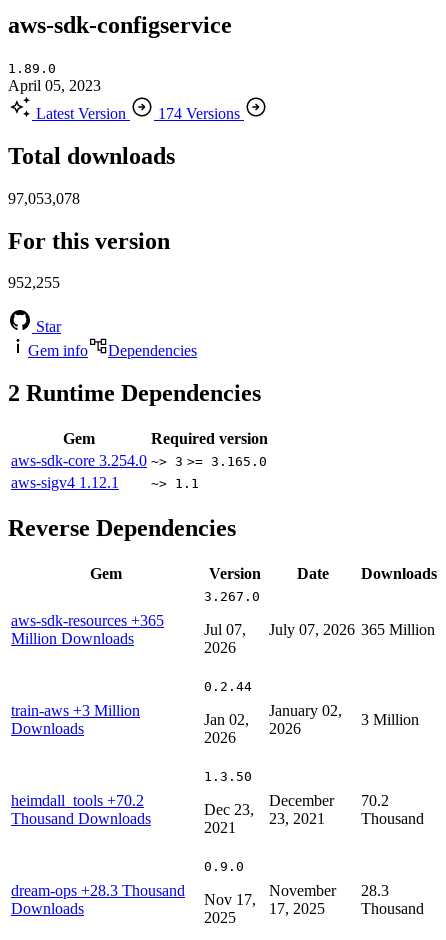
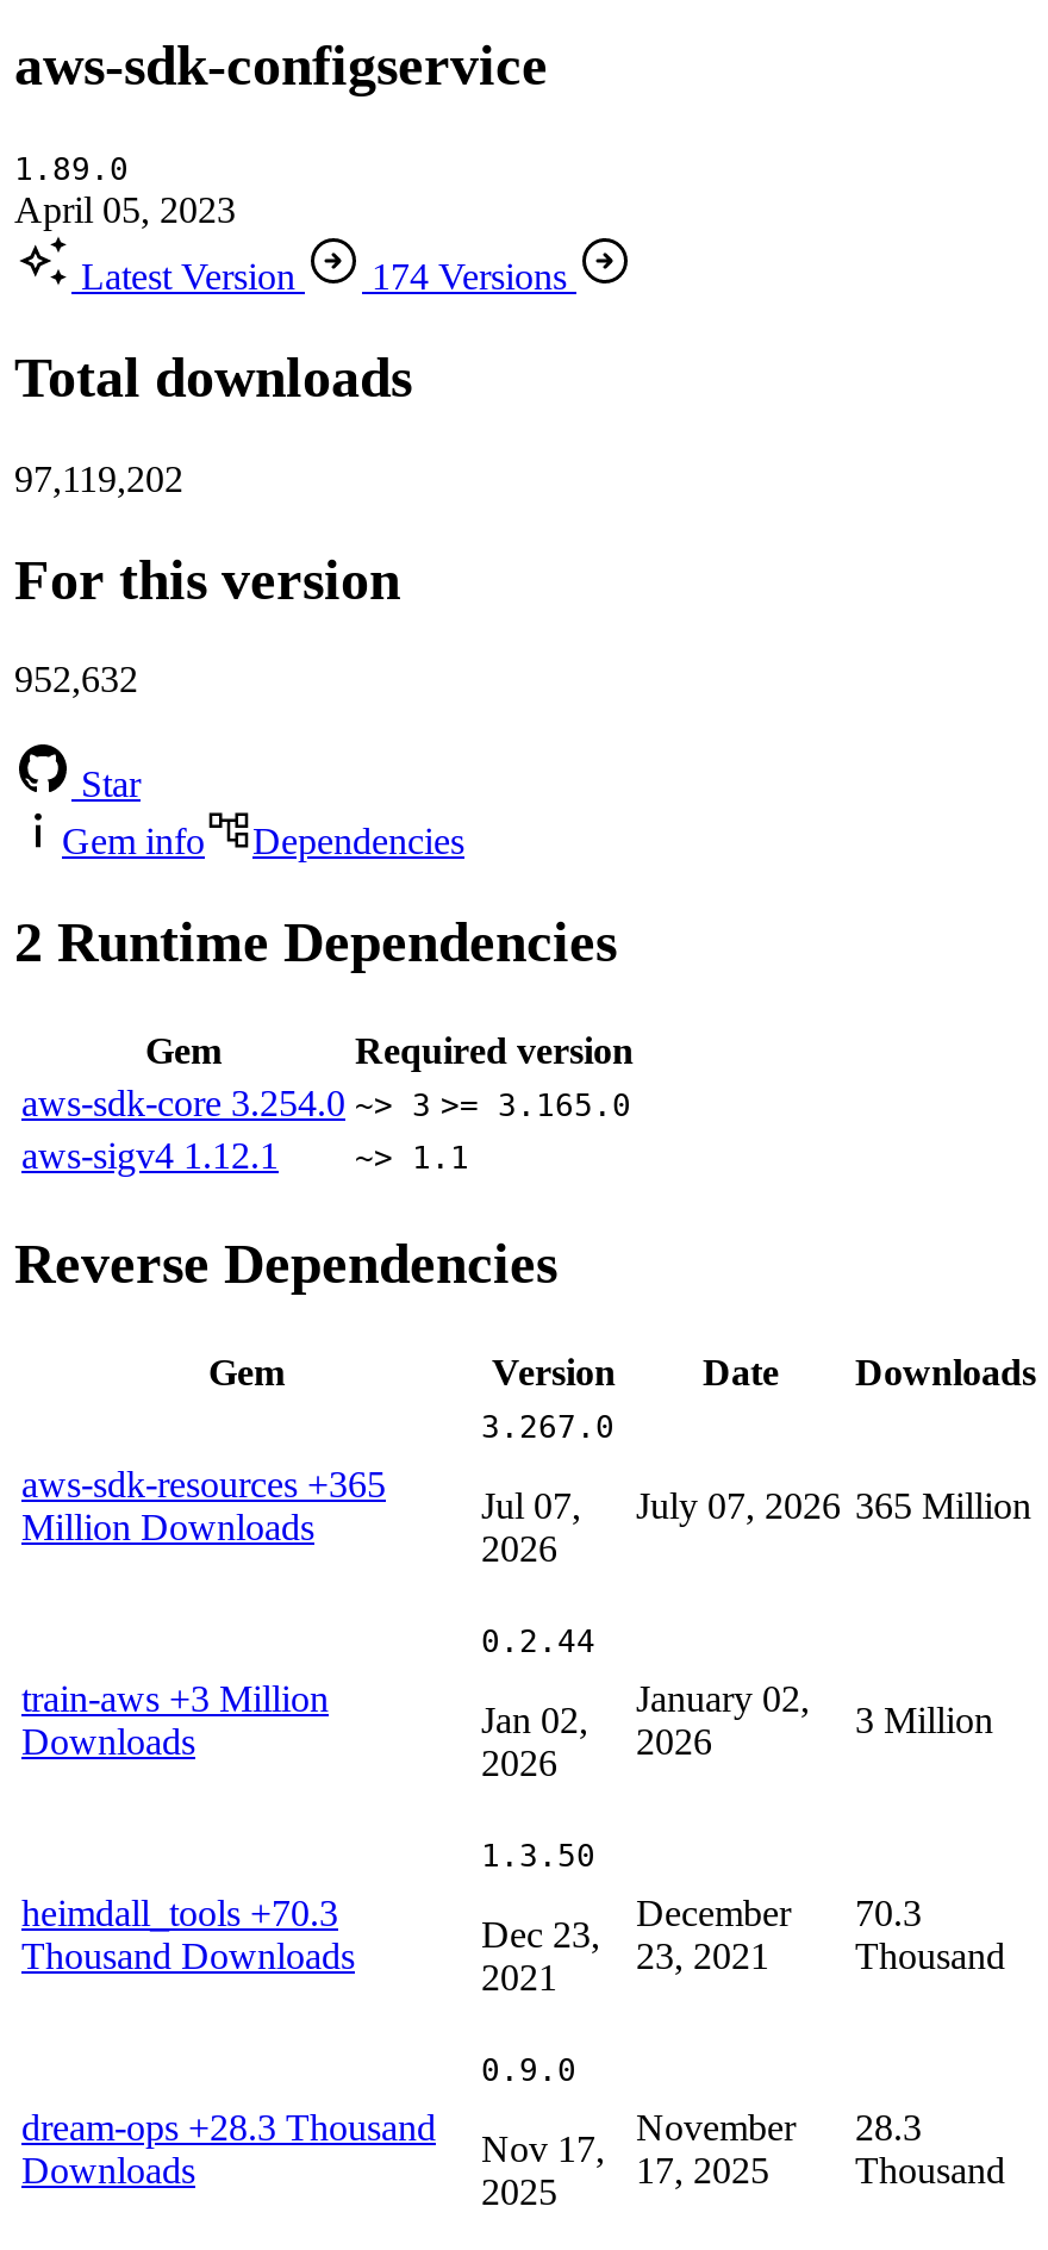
- 97,053,078
+ 97,119,202

- 952,255
+ 952,632

- heimdall_tools +70.2
+ heimdall_tools +70.3

- December 70.2
+ December 70.3
